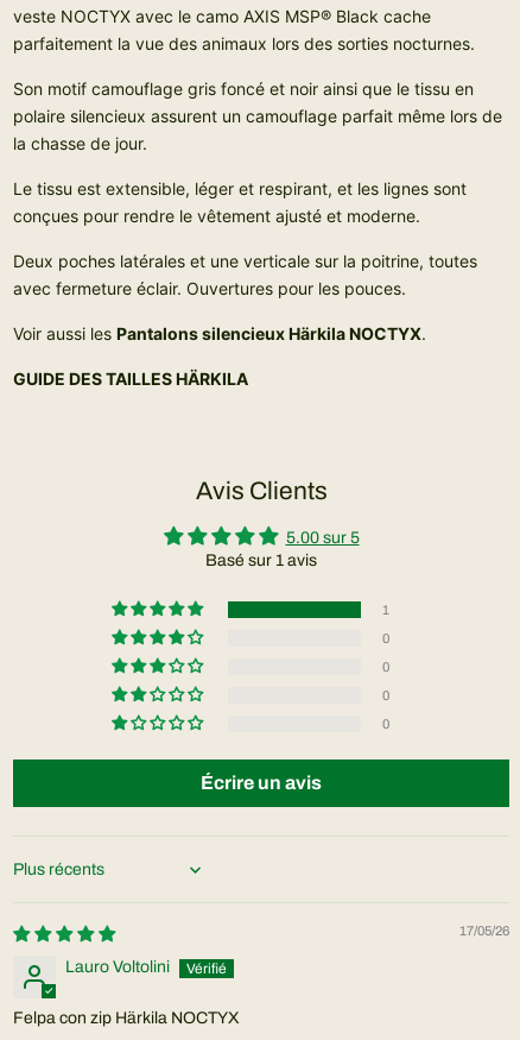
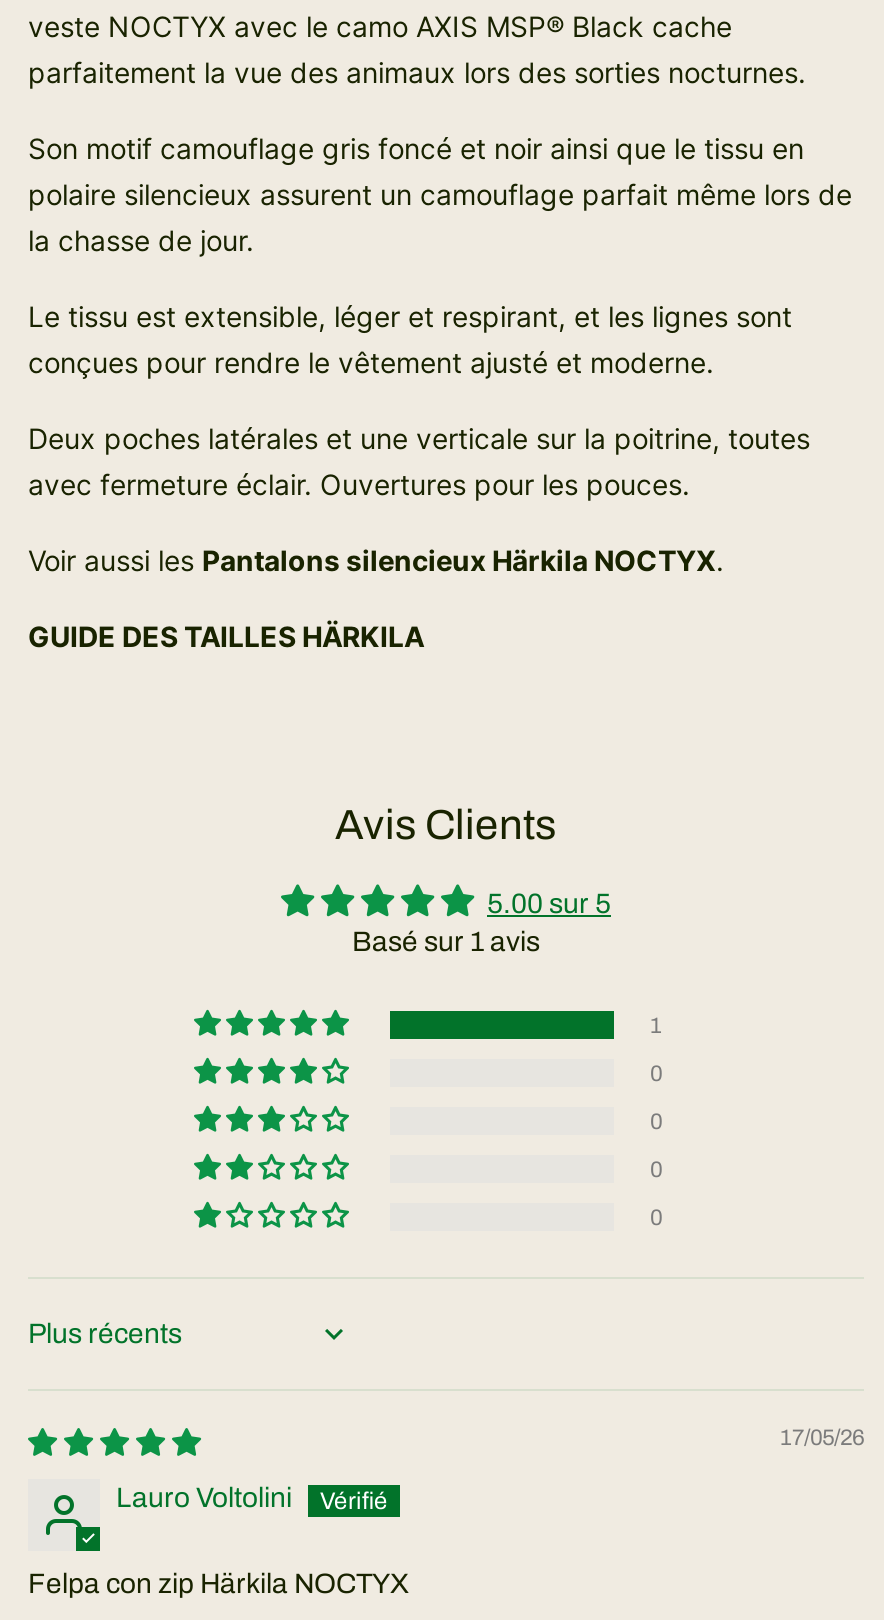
- Écrire un avis
